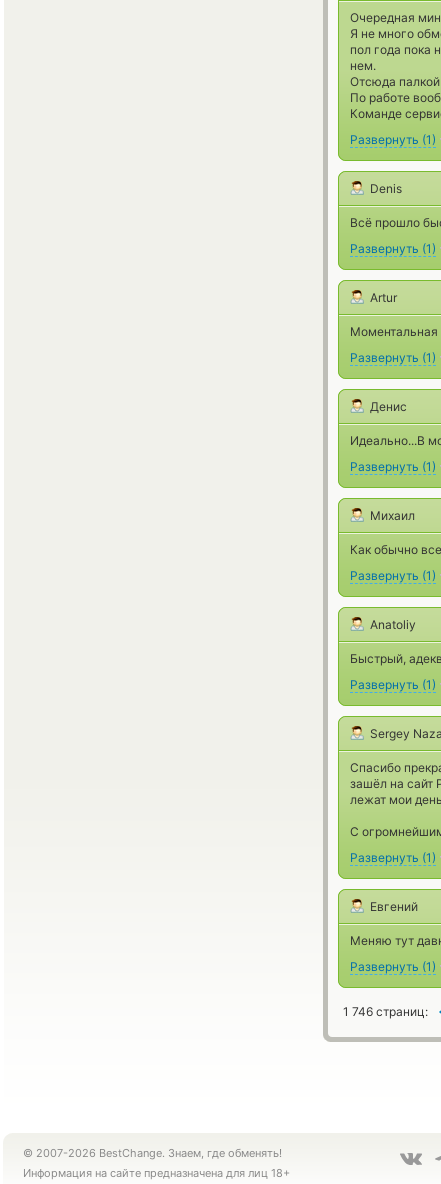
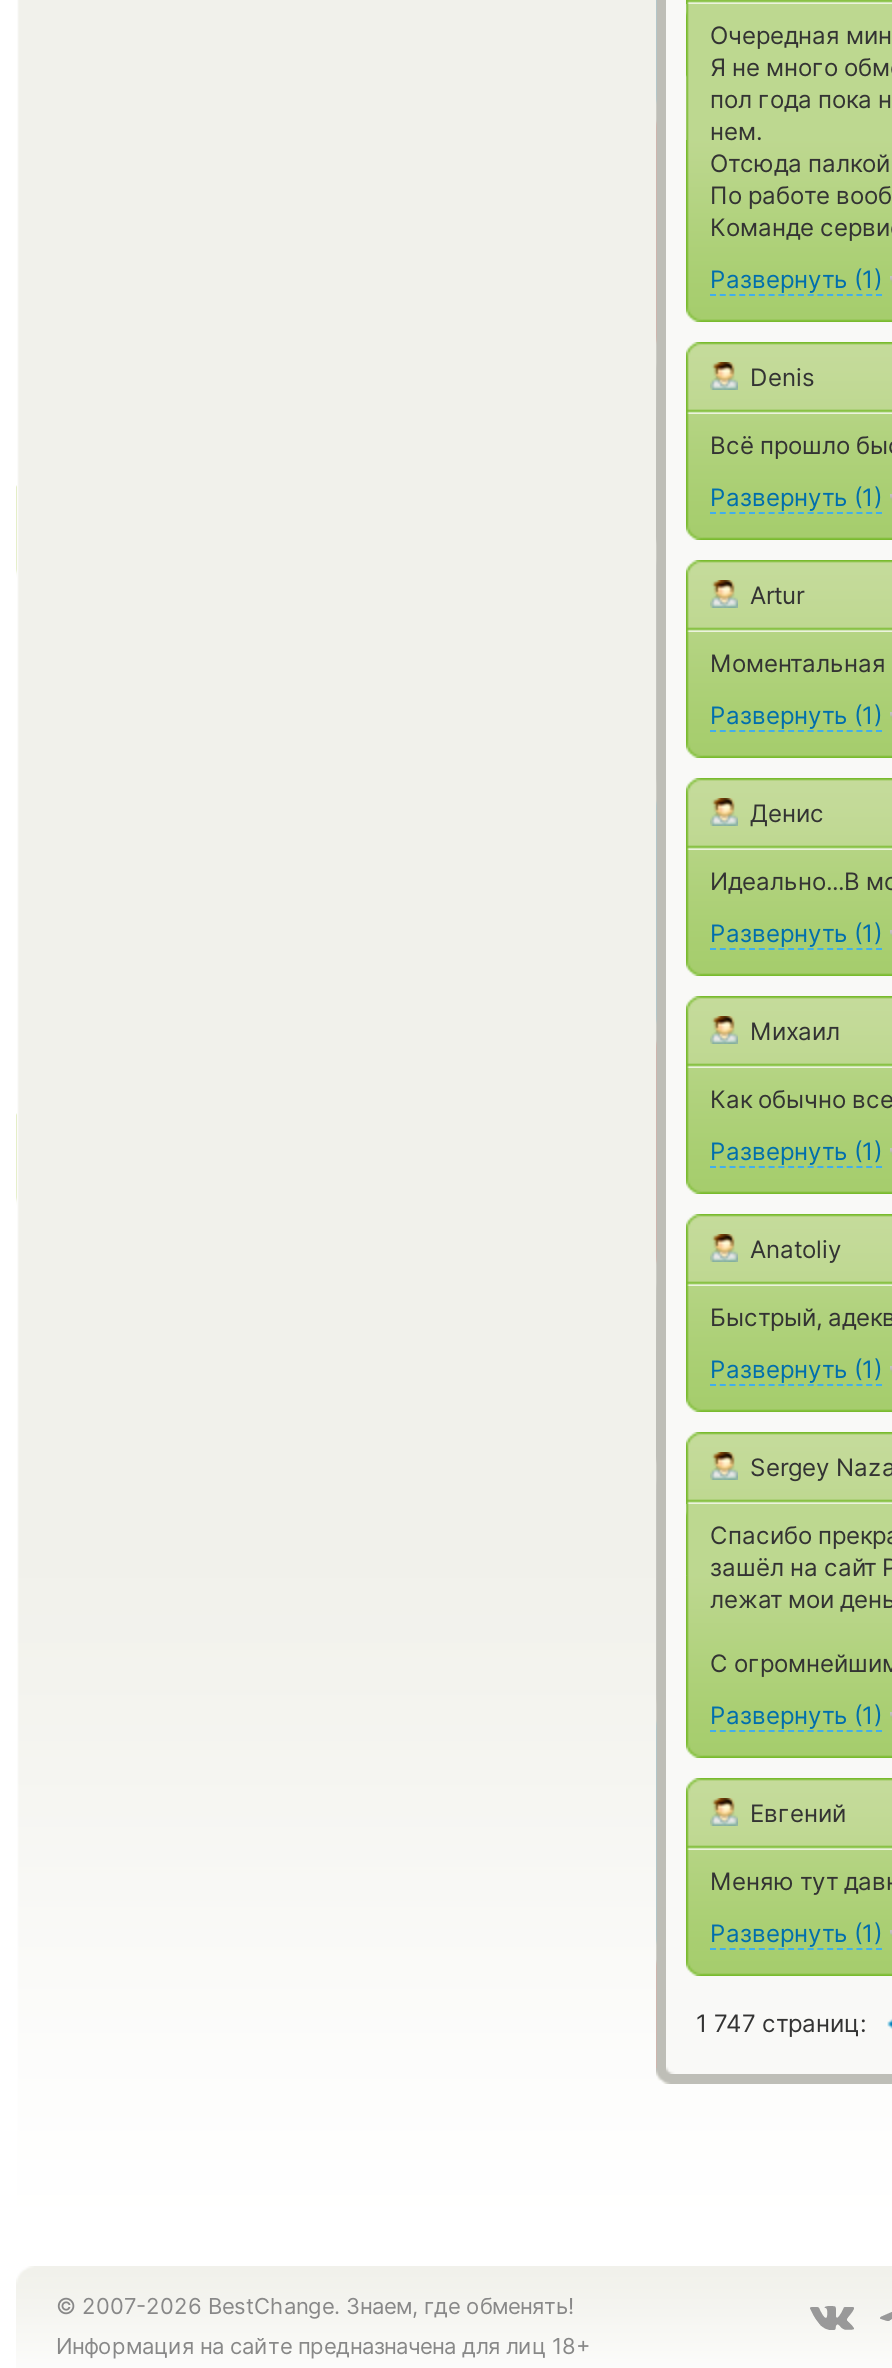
- 1 746 страниц:
+ 1 747 страниц:
